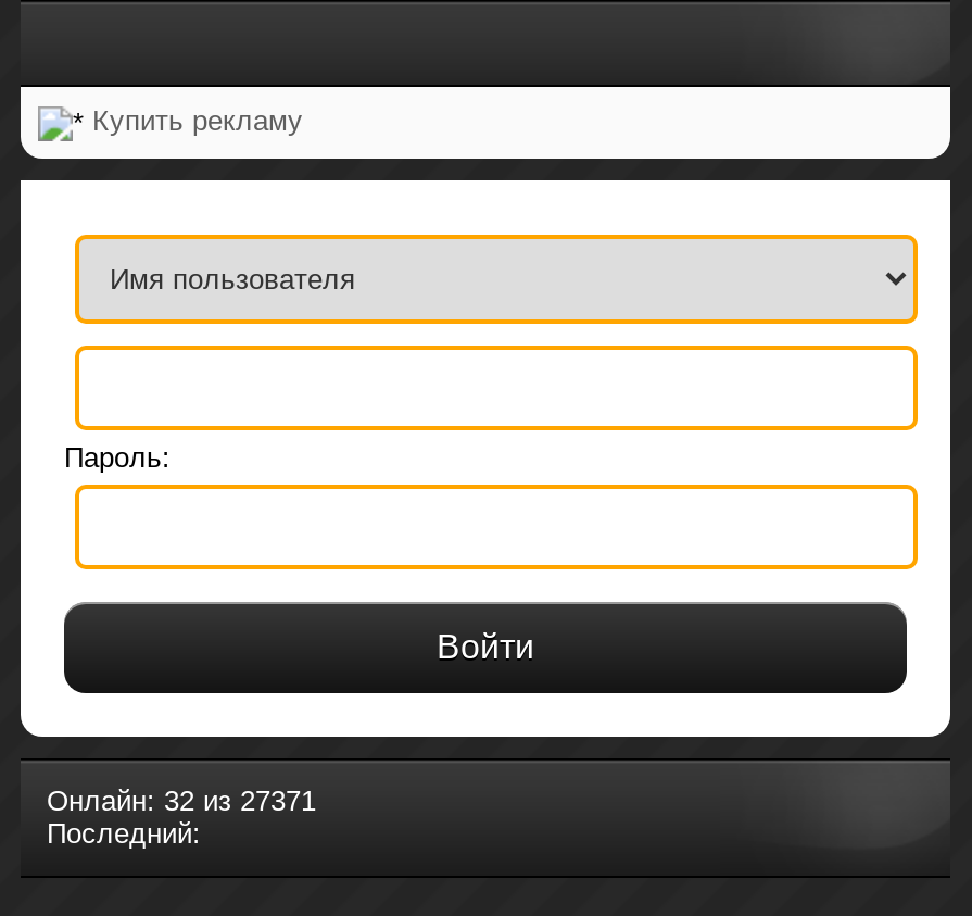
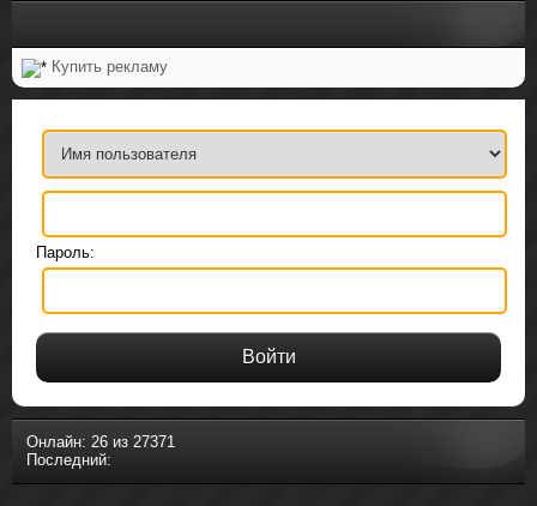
- Онлайн: 32 из 27371
+ Онлайн: 26 из 27371
